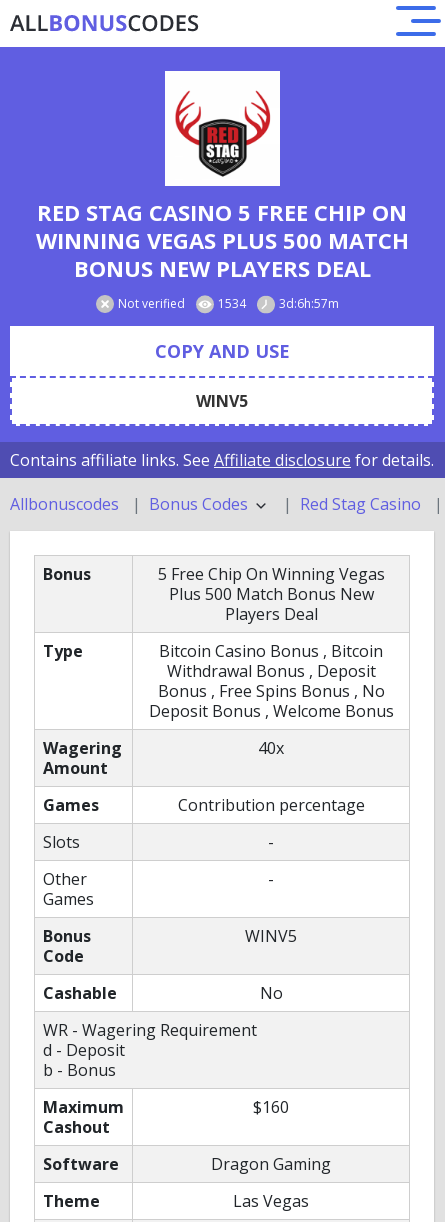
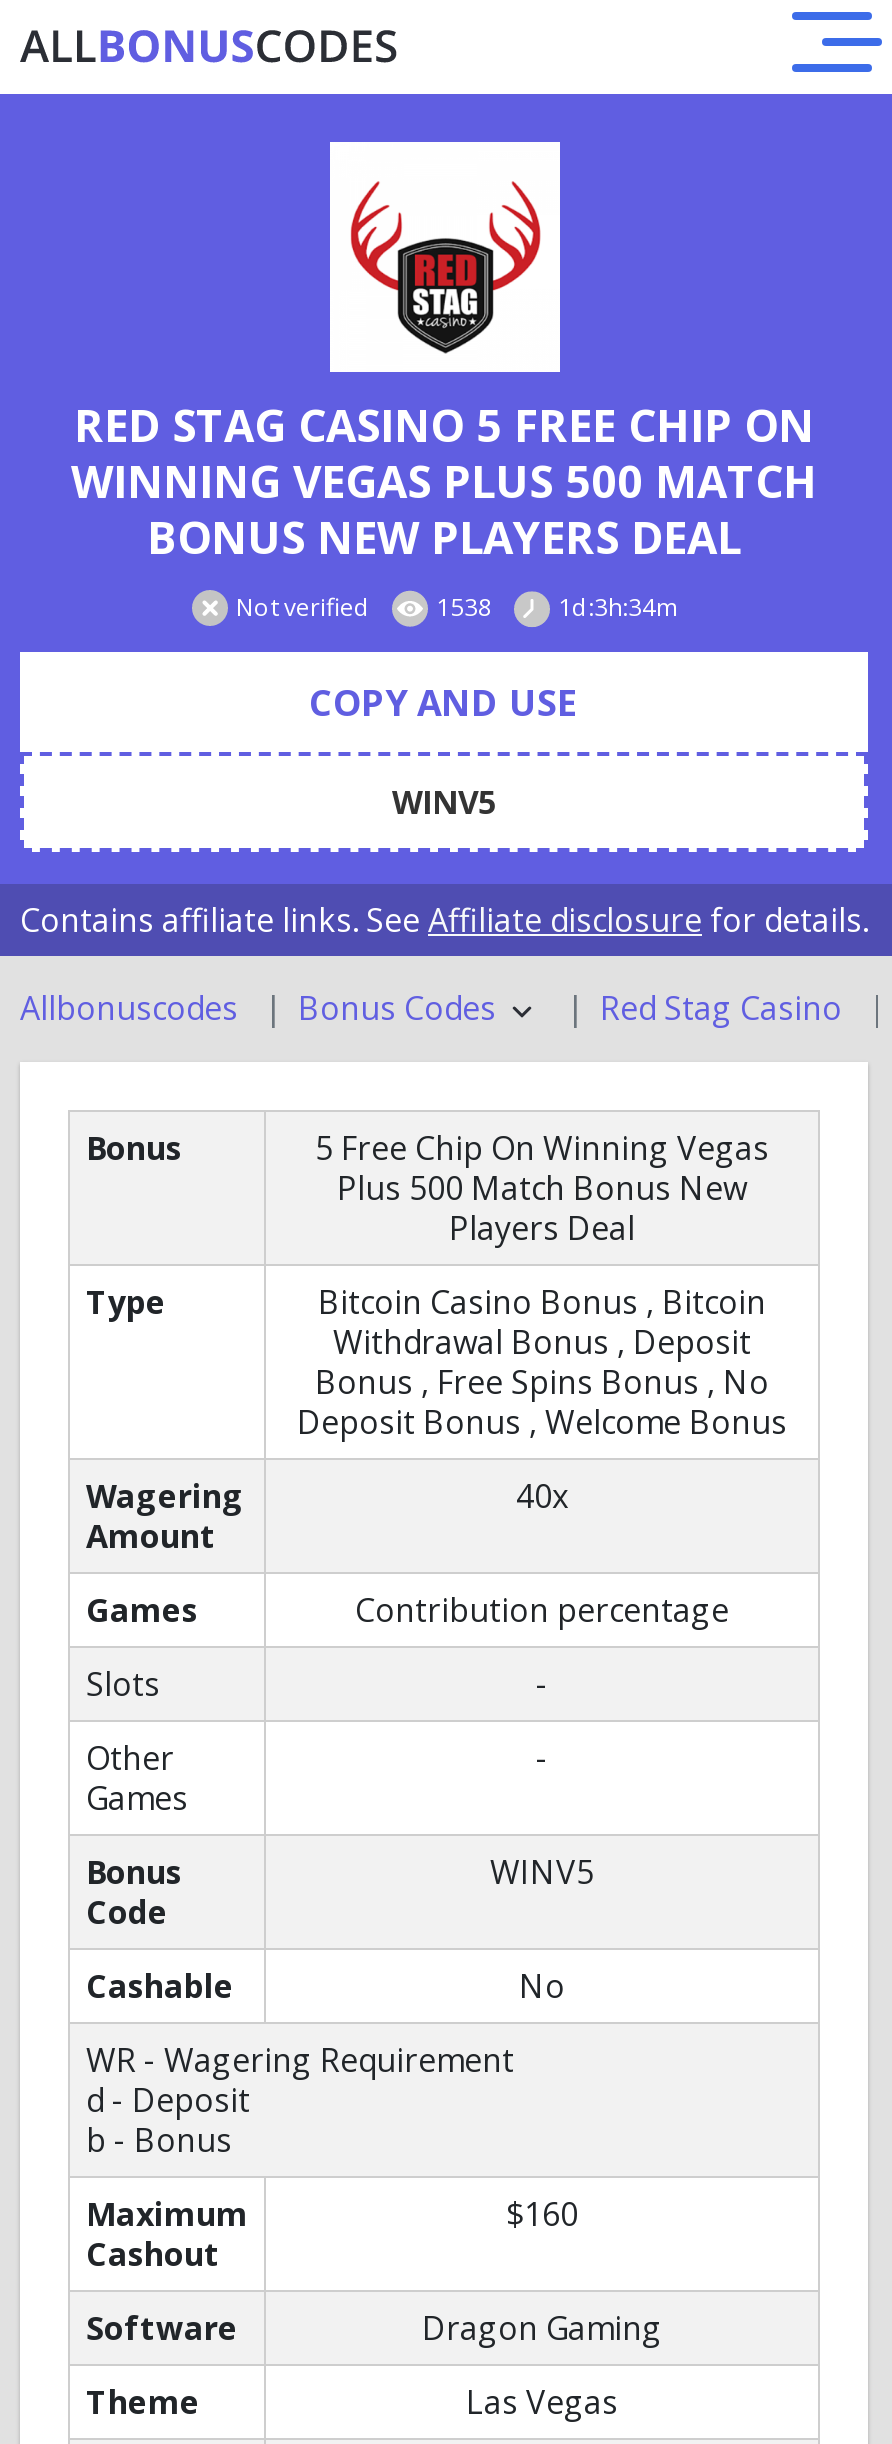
- 1534
- 3d:6h:57m
+ 1538
+ 1d:3h:34m
